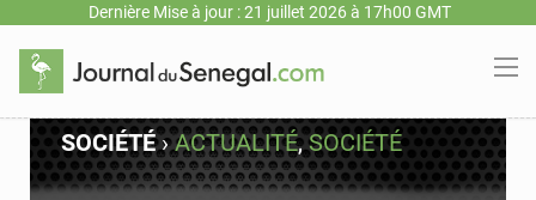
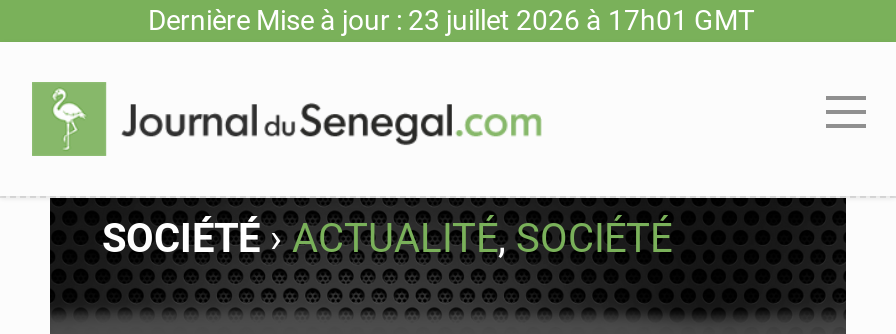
- Dernière Mise à jour : 21 juillet 2026 à 17h00 GMT
+ Dernière Mise à jour : 23 juillet 2026 à 17h01 GMT
